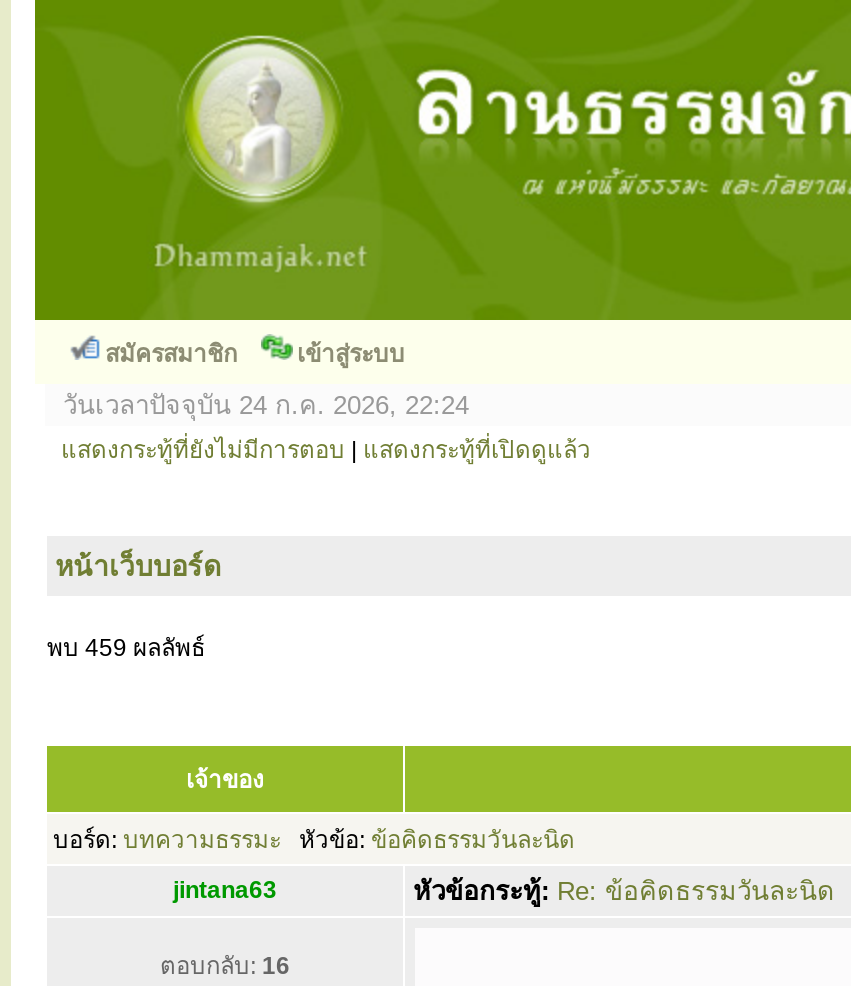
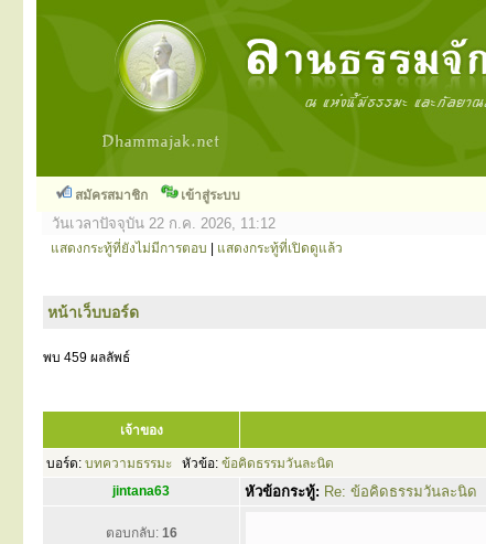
- วันเวลาปัจจุบัน 24 ก.ค. 2026, 22:24
+ วันเวลาปัจจุบัน 22 ก.ค. 2026, 11:12
